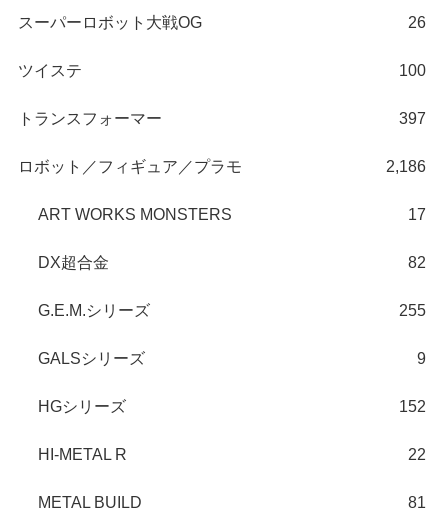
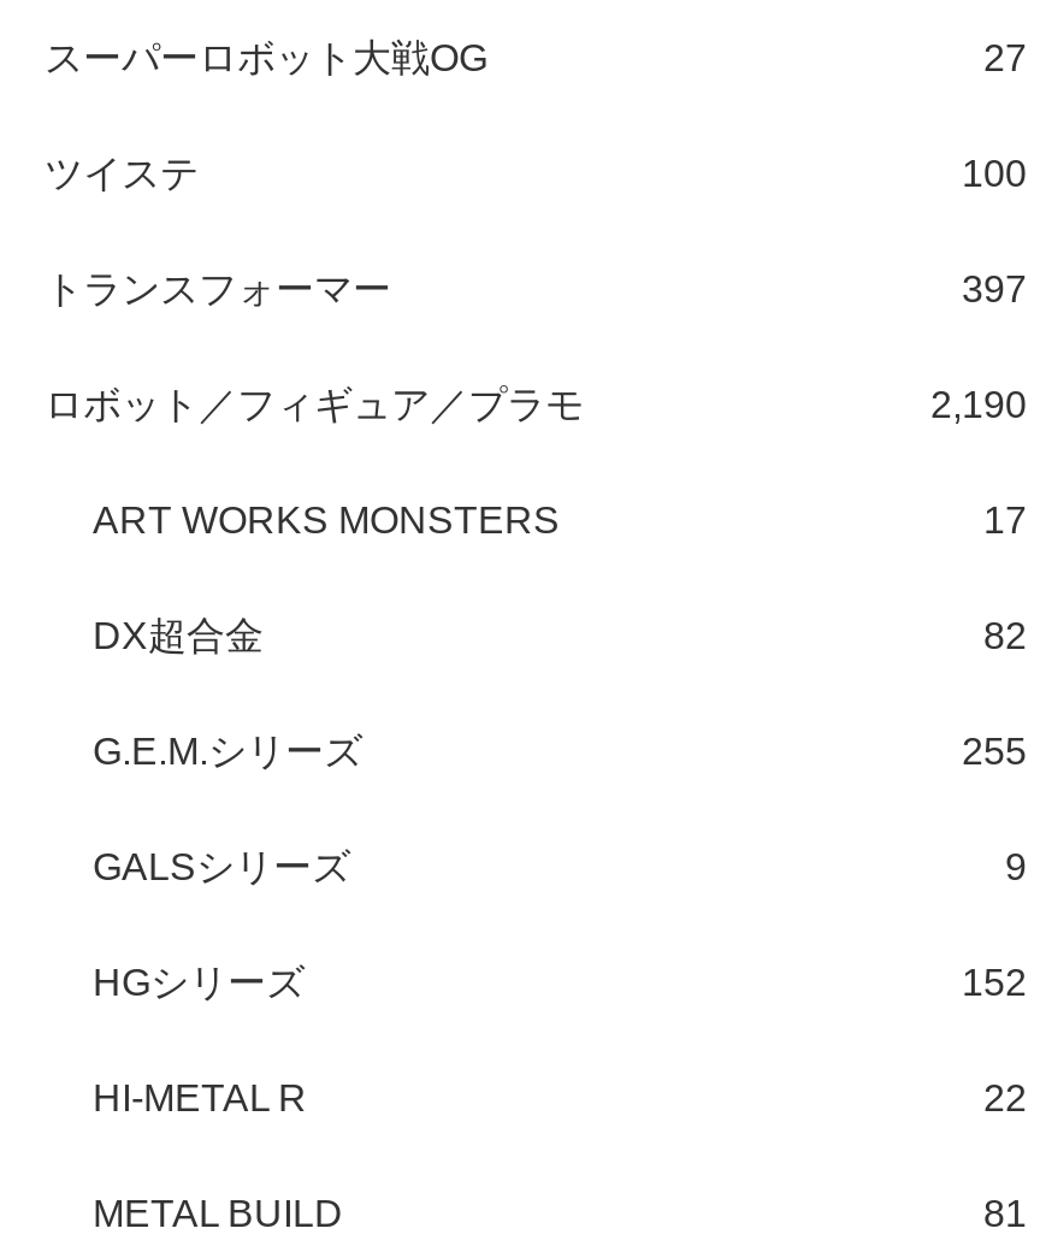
- 26
+ 27

- 2,186
+ 2,190
